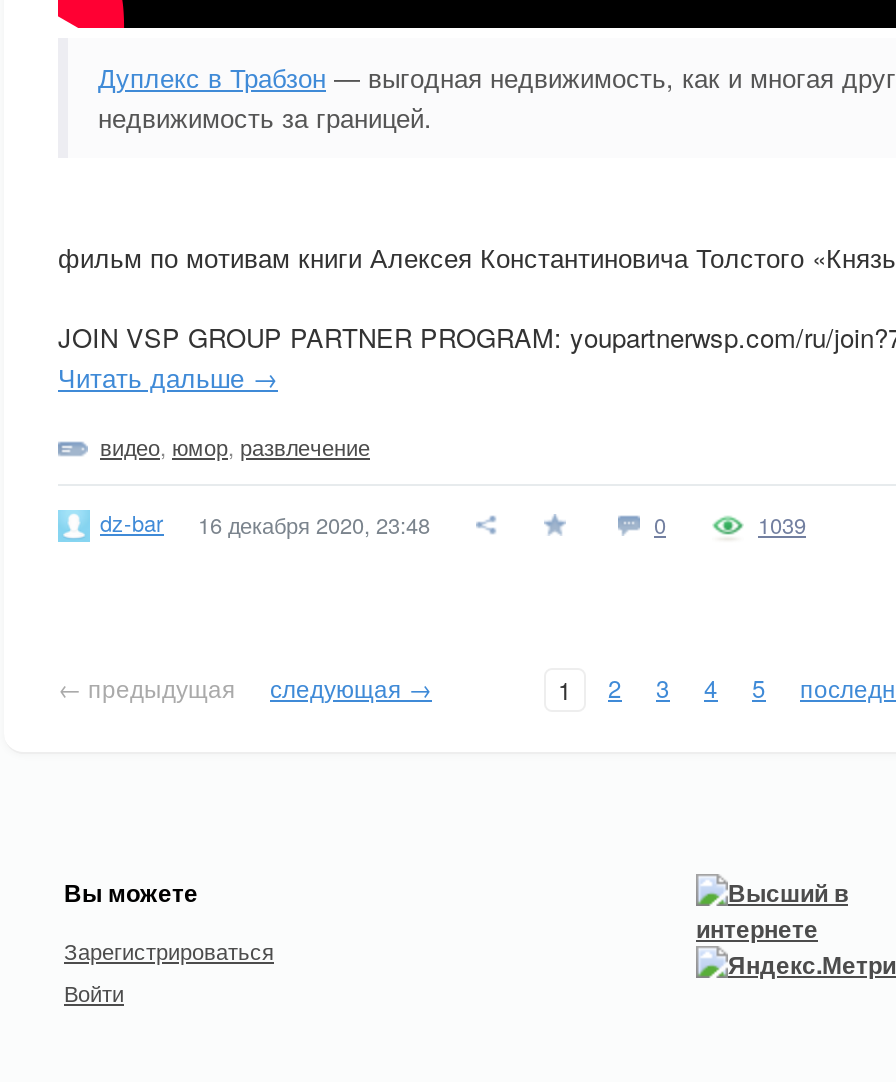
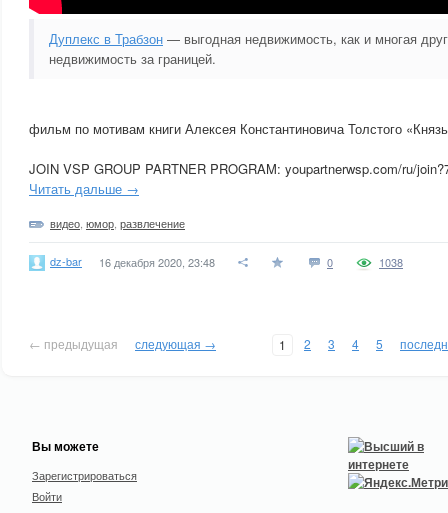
- 1039
+ 1038
